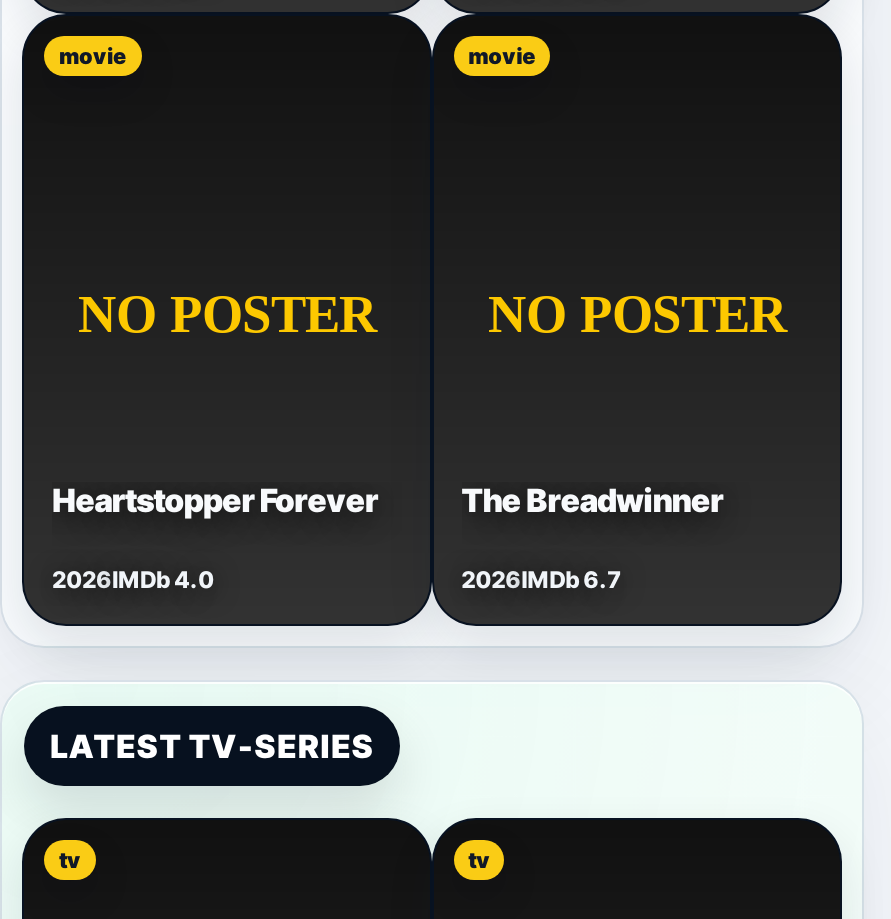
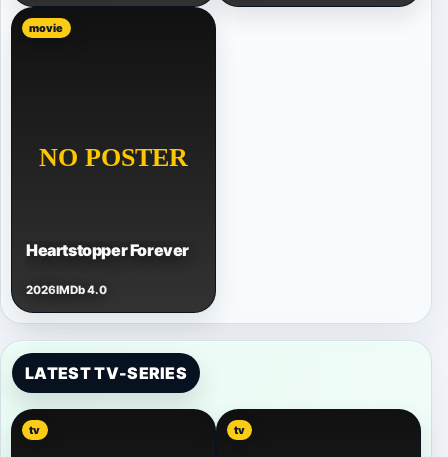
- [image]
- The Breadwinner
- 2026IMDb 6.7

- movie
